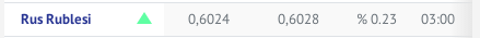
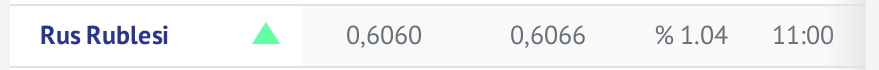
- 0,6024
+ 0,6060

- 0,6028
+ 0,6066

- % 0.23
+ % 1.04

- 03:00
+ 11:00
